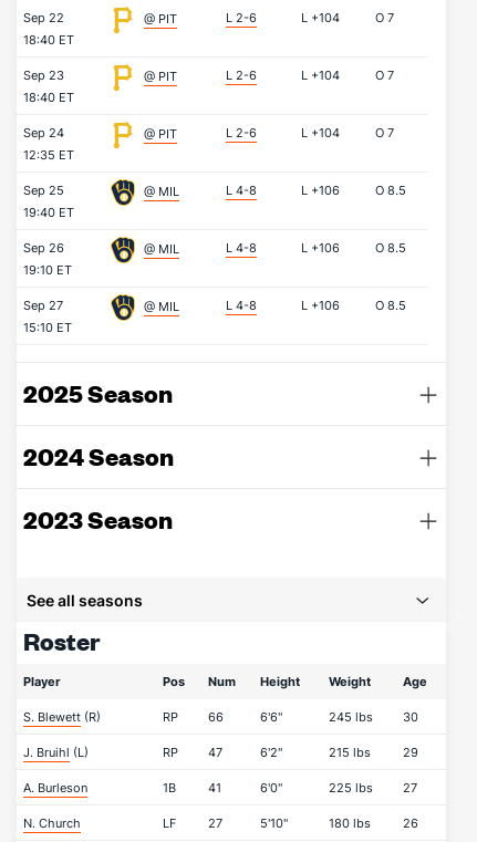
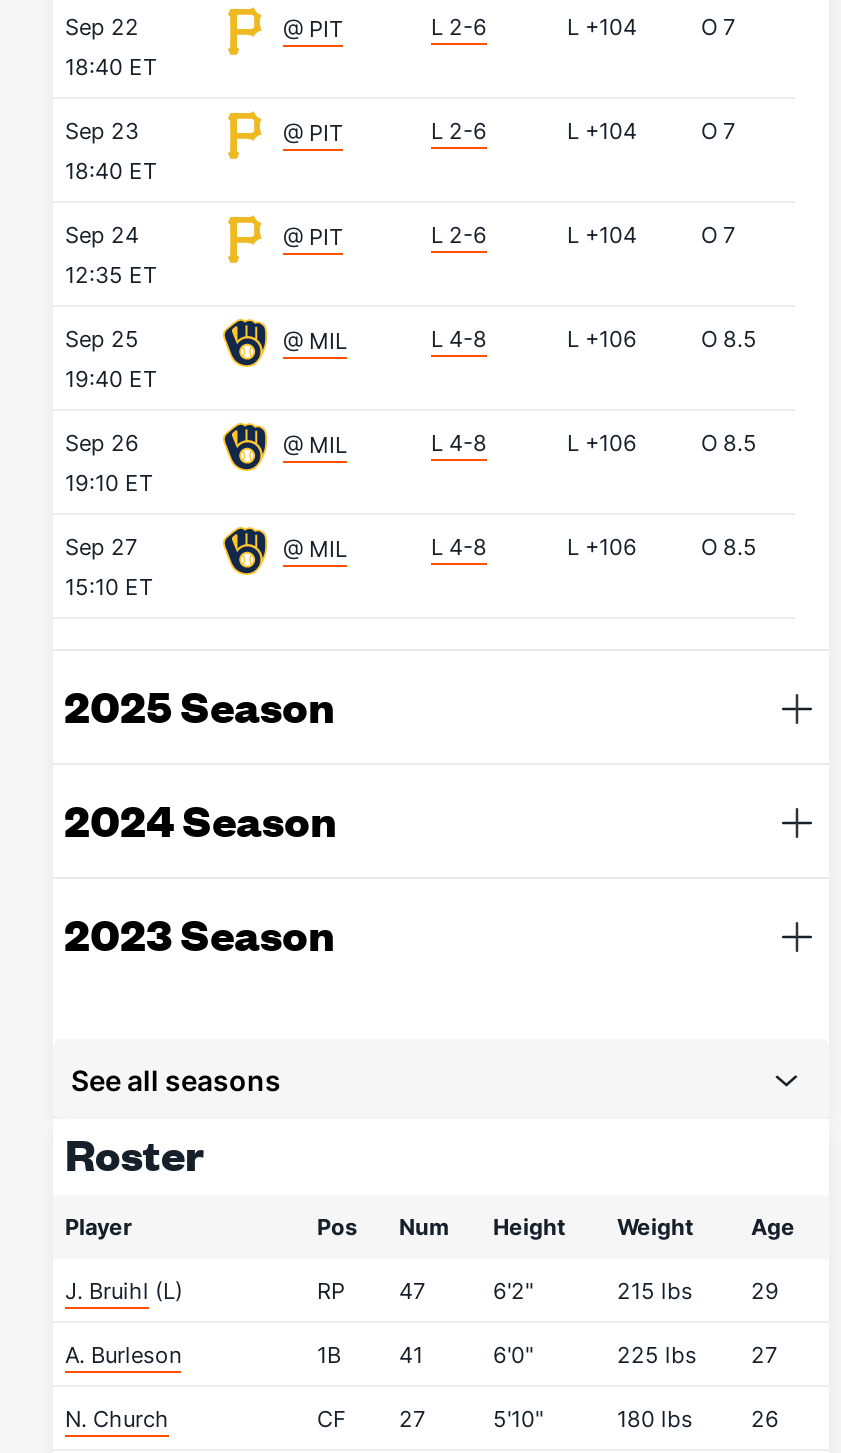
- S. Blewett (R)
- RP
- 66
- 6'6"
- 245 lbs
- 30

- LF
+ CF
